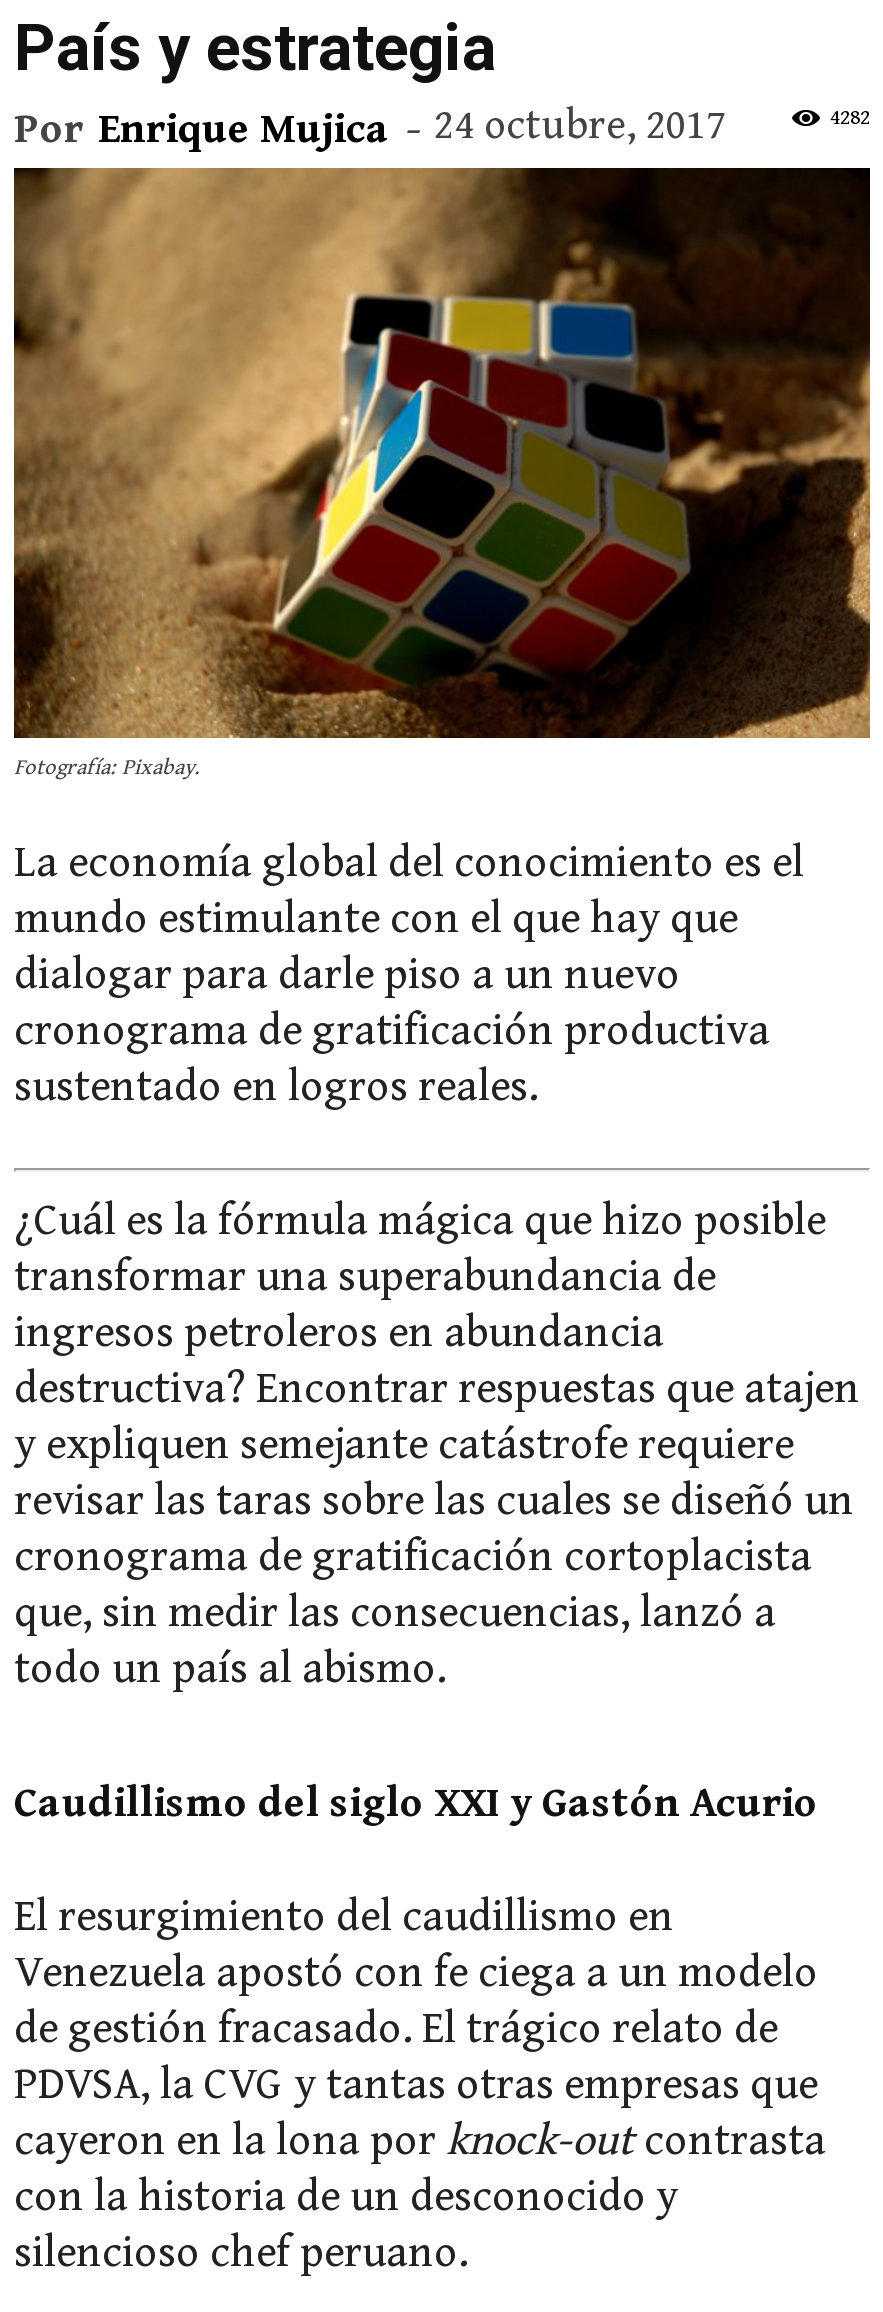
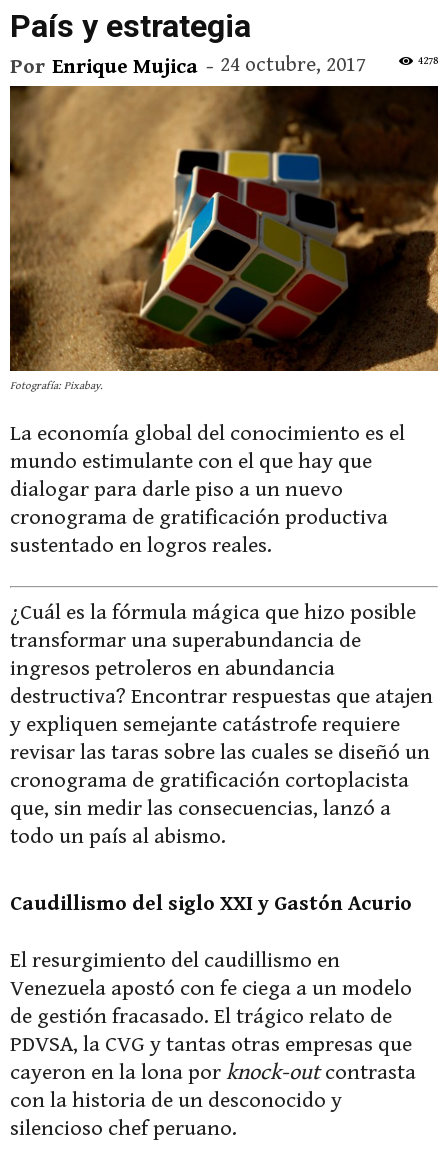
- 4282
+ 4278
